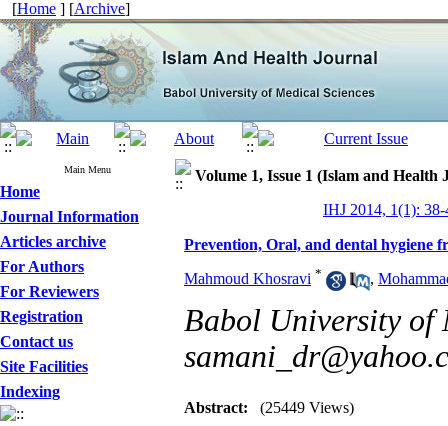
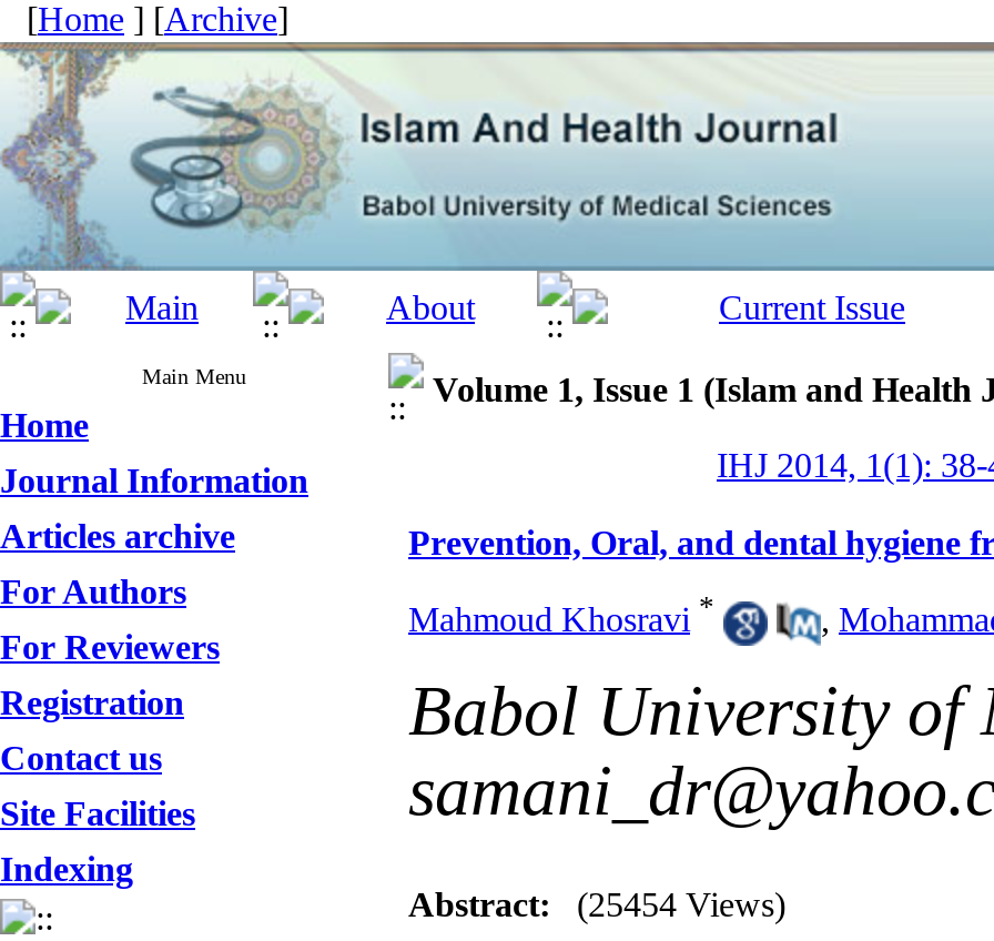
- Abstract: (25449 Views)
+ Abstract: (25454 Views)
